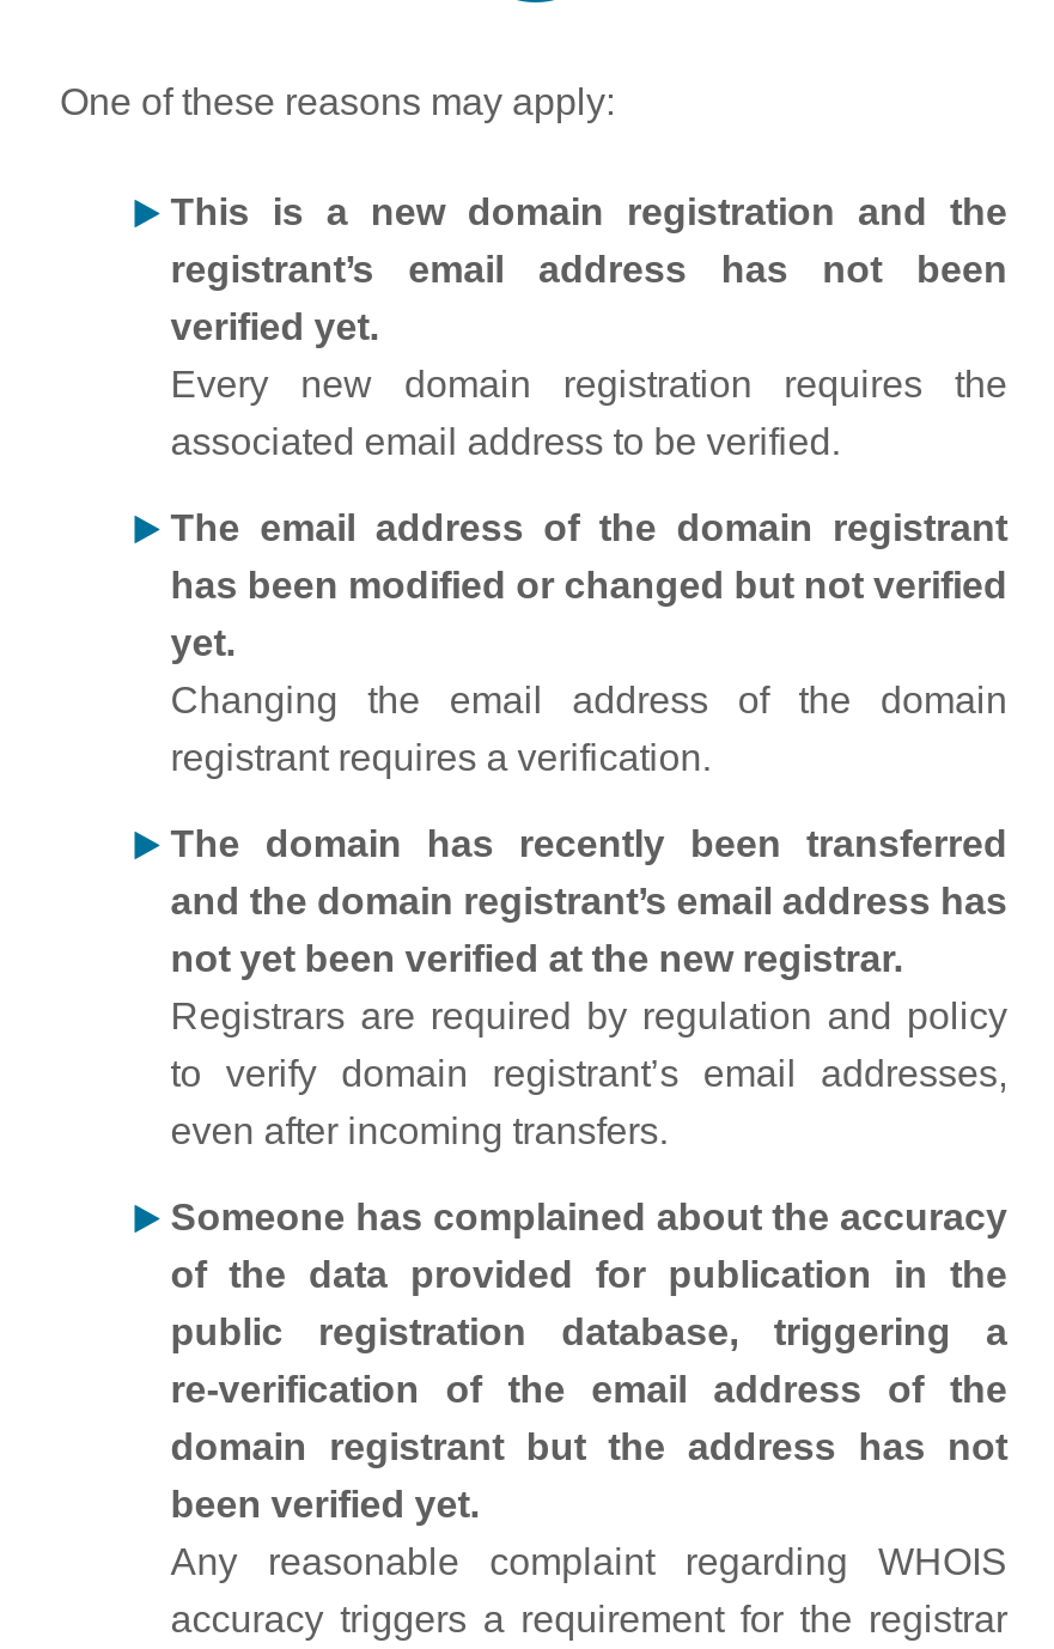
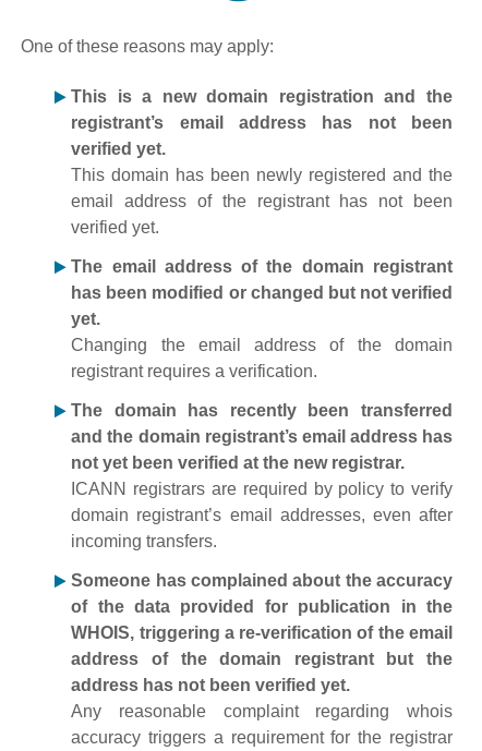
- Every new domain registration requires the
- associated email address to be verified.
+ This domain has been newly registered and the
+ email address of the registrant has not been
+ verified yet.

moved down: The email address of the domain registrant | has been modified or changed but not verified | yet. | Changing the email address of the domain | registrant requires a verification. | The domain has recently been transferred | and the domain registrant’s email address has | not yet been verified at the new registrar.

- Registrars are required by regulation and policy
- to verify domain registrant’s email addresses,
- even after incoming transfers.
+ ICANN registrars are required by policy to verify
+ domain registrant’s email addresses, even after
+ incoming transfers.

moved down: Someone has complained about the accuracy | of the data provided for publication in the

- public registration database, triggering a
- re‑verification of the email address of the
- domain registrant but the address has not
- been verified yet.
- Any reasonable complaint regarding WHOIS
+ WHOIS, triggering a re-verification of the email
+ address of the domain registrant but the
+ address has not been verified yet.
+ Any reasonable complaint regarding whois
